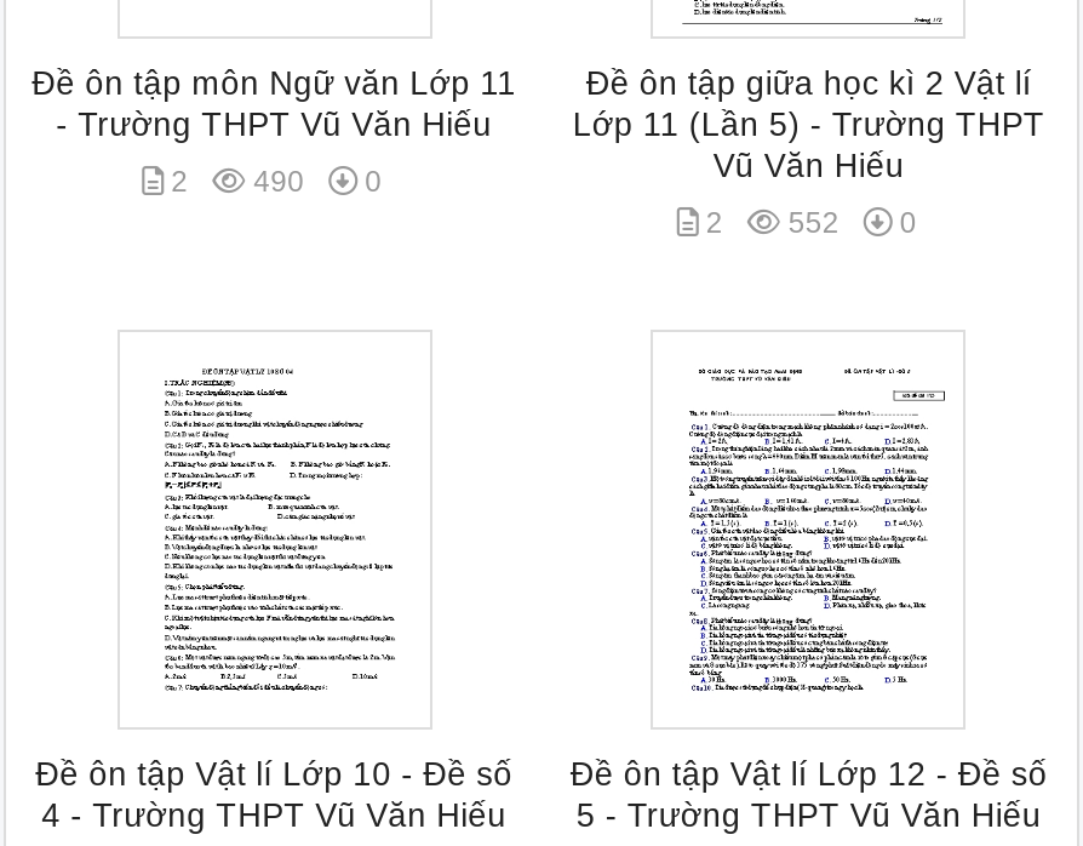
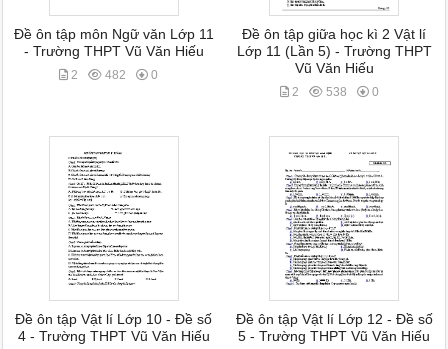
- 2 490 0
+ 2 482 0

- 2 552 0
+ 2 538 0
